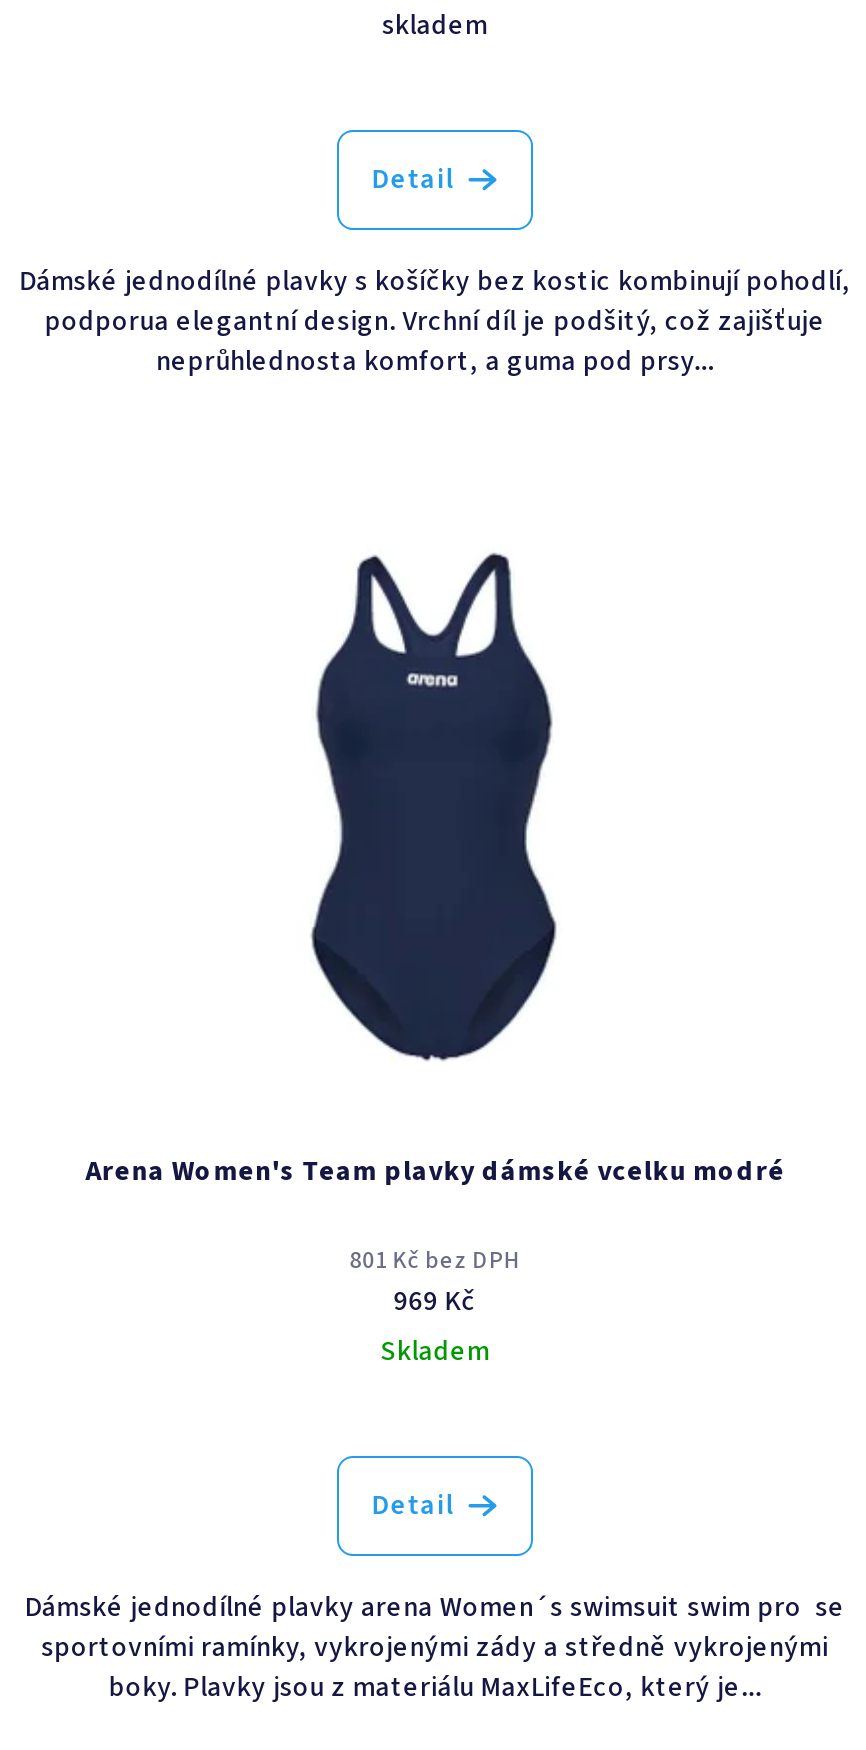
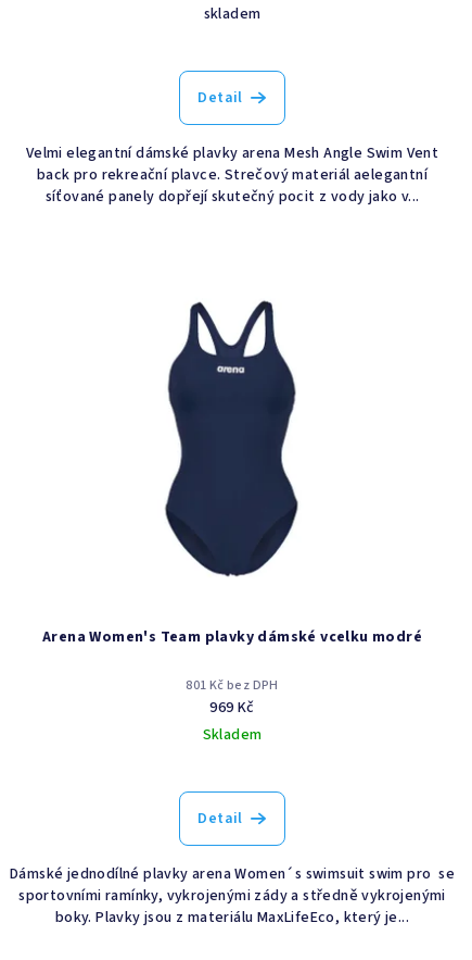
- Dámské jednodílné plavky s košíčky bez kostic kombinují pohodlí,
- podporua elegantní design. Vrchní díl je podšitý, což zajišťuje
- neprůhlednosta komfort, a guma pod prsy...
+ Velmi elegantní dámské plavky arena Mesh Angle Swim Vent
+ back pro rekreační plavce. Strečový materiál aelegantní
+ síťované panely dopřejí skutečný pocit z vody jako v...
